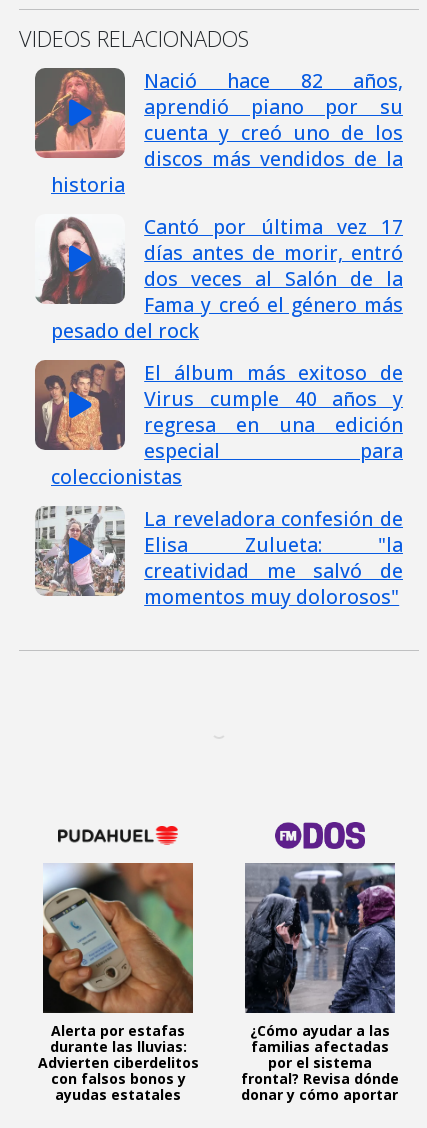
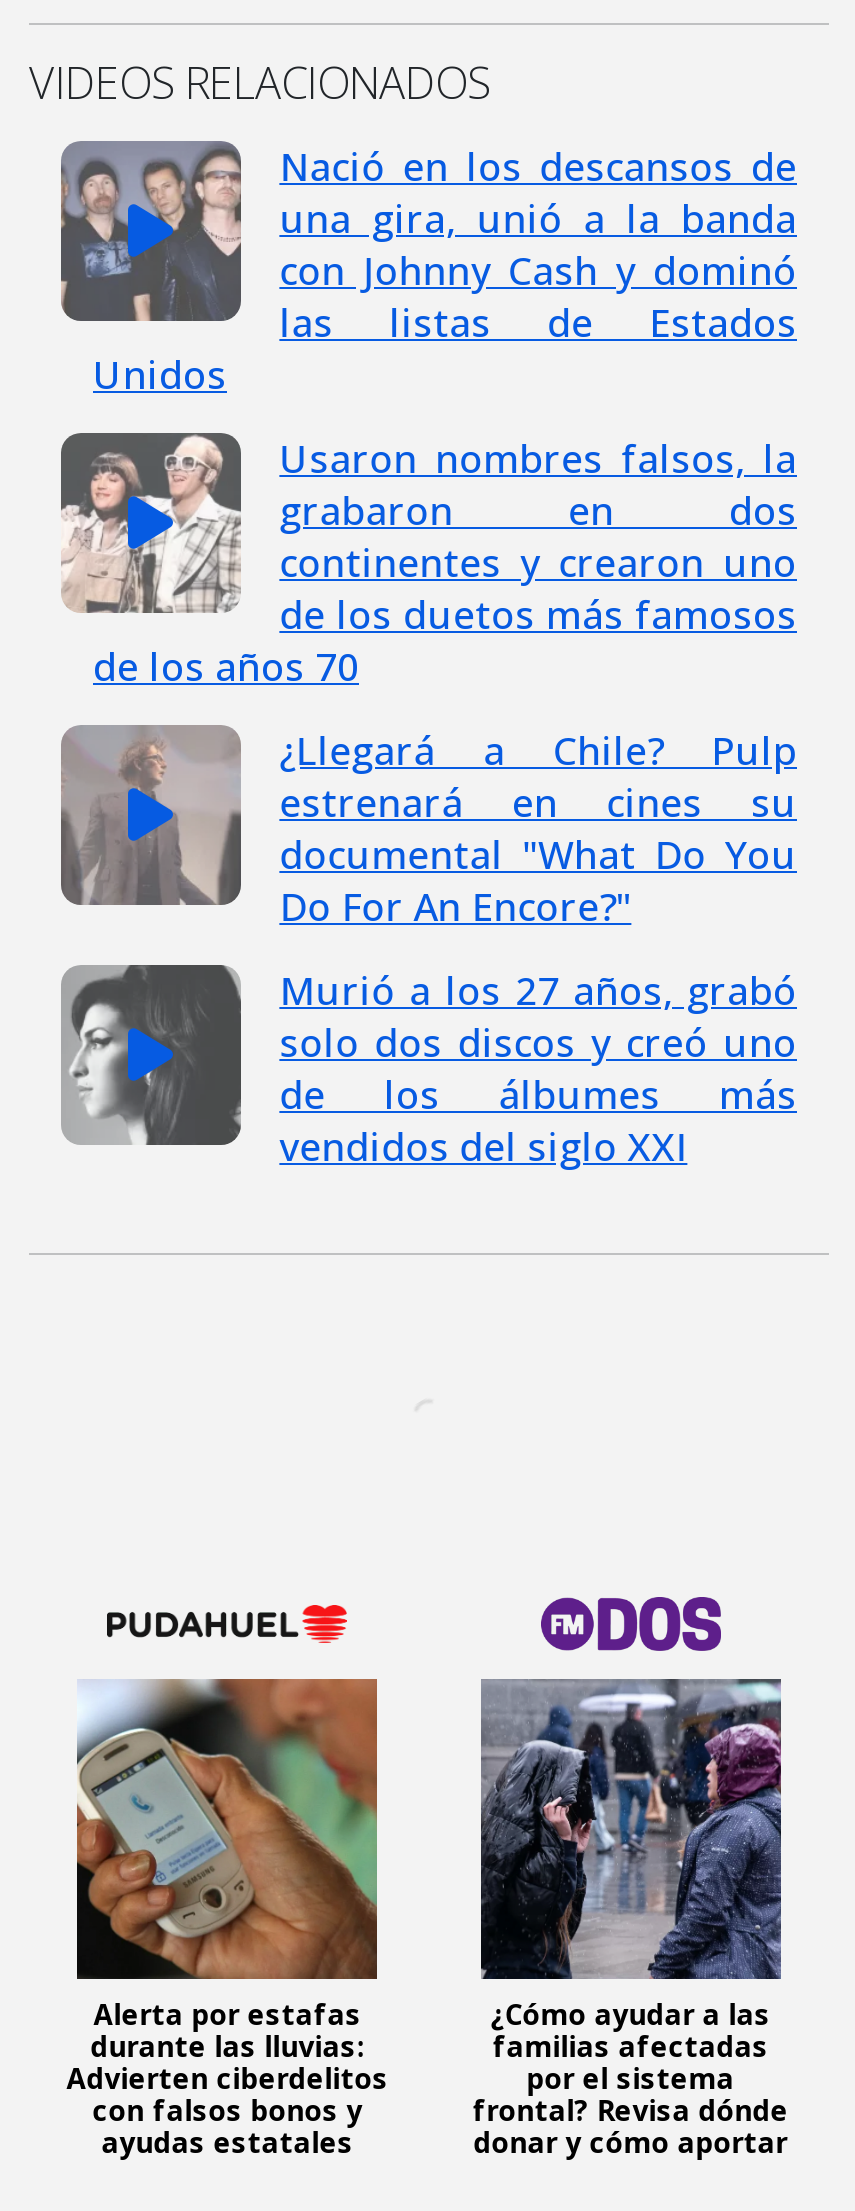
- [image]
- Nació hace 82 años,
- aprendió piano por su
- cuenta y creó uno de los
- discos más vendidos de la
- historia
+ [image]
+ Nació en los descansos de
+ una gira, unió a la banda
+ con Johnny Cash y dominó
+ las listas de Estados
+ Unidos

- [image]
- Cantó por última vez 17
- días antes de morir, entró
- dos veces al Salón de la
- Fama y creó el género más
- pesado del rock
+ [image]
+ Usaron nombres falsos, la
+ grabaron en dos
+ continentes y crearon uno
+ de los duetos más famosos
+ de los años 70

- [image]
- El álbum más exitoso de
- Virus cumple 40 años y
- regresa en una edición
- especial para
- coleccionistas
+ [image]
+ ¿Llegará a Chile? Pulp
+ estrenará en cines su
+ documental "What Do You
+ Do For An Encore?"

- [image]
- La reveladora confesión de
- Elisa Zulueta: "la
- creatividad me salvó de
- momentos muy dolorosos"
+ [image]
+ Murió a los 27 años, grabó
+ solo dos discos y creó uno
+ de los álbumes más
+ vendidos del siglo XXI
